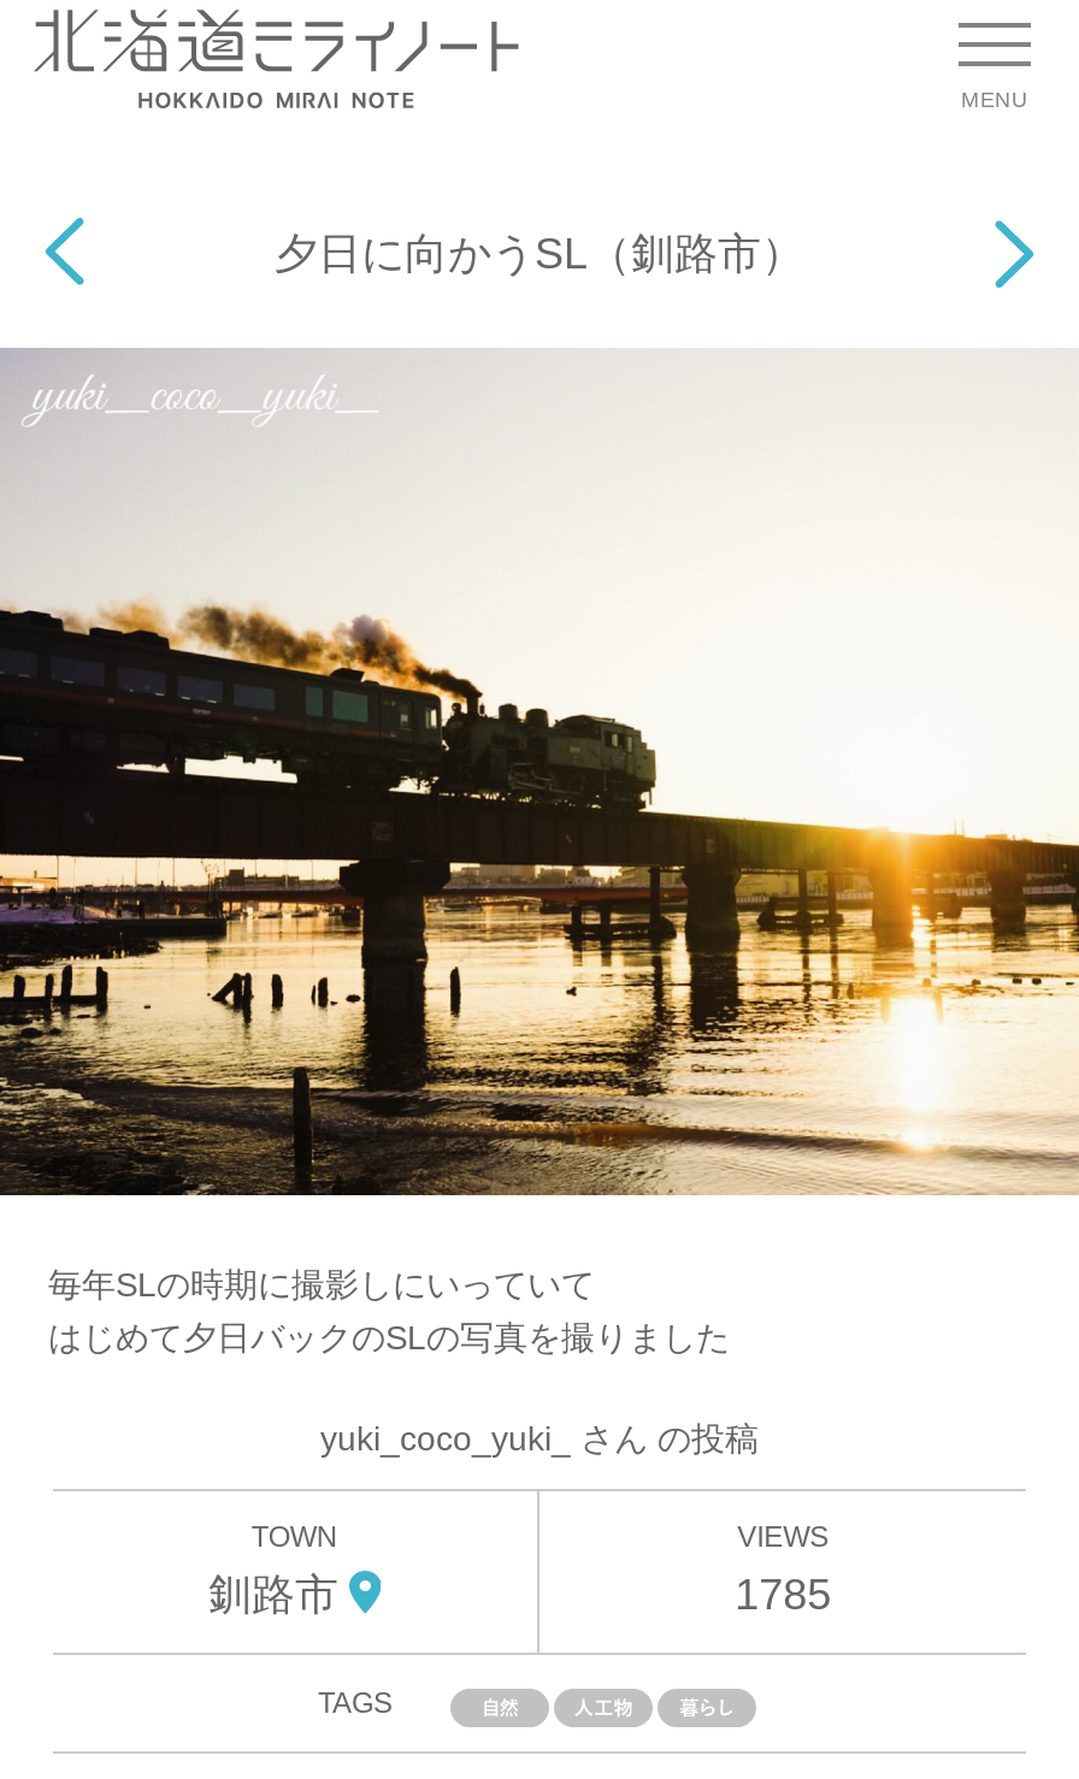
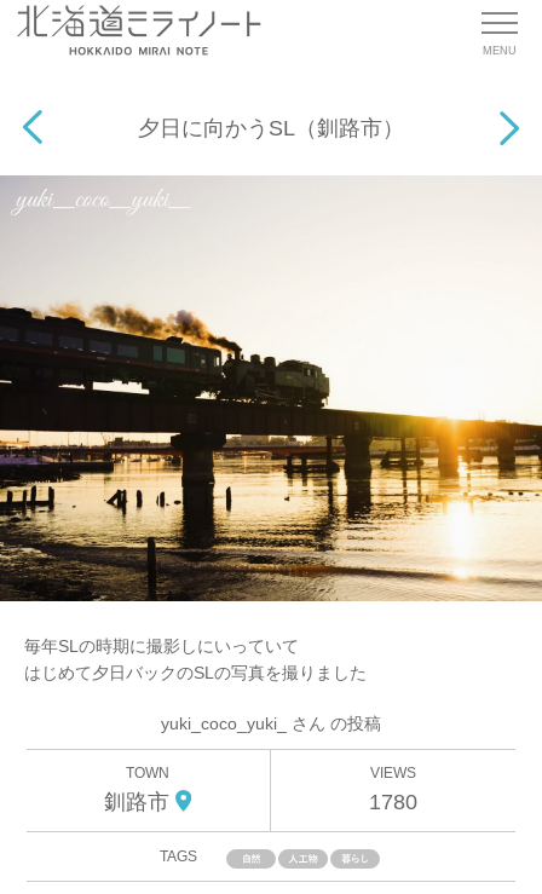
- 1785
+ 1780
